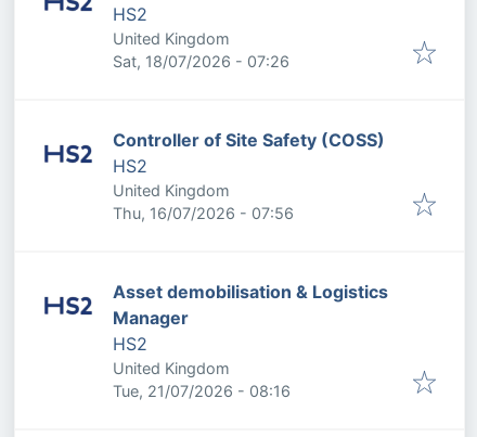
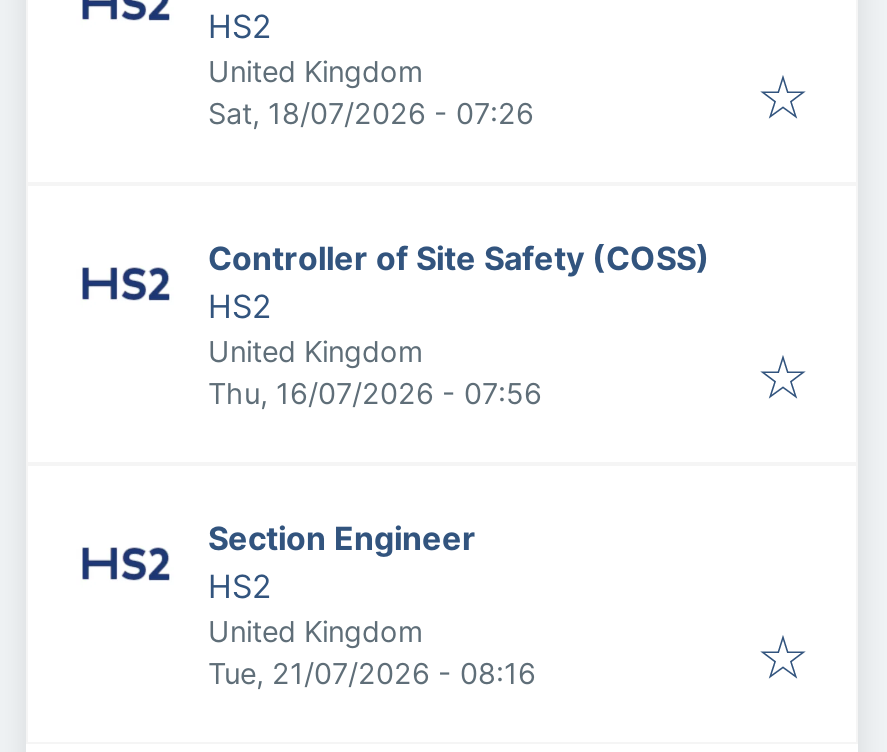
- Asset demobilisation & Logistics
- Manager
+ Section Engineer
